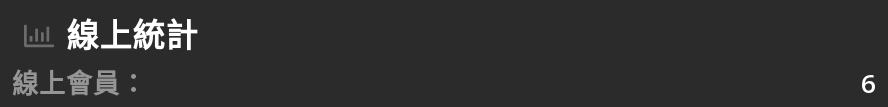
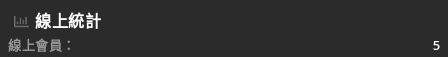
- 6
+ 5
